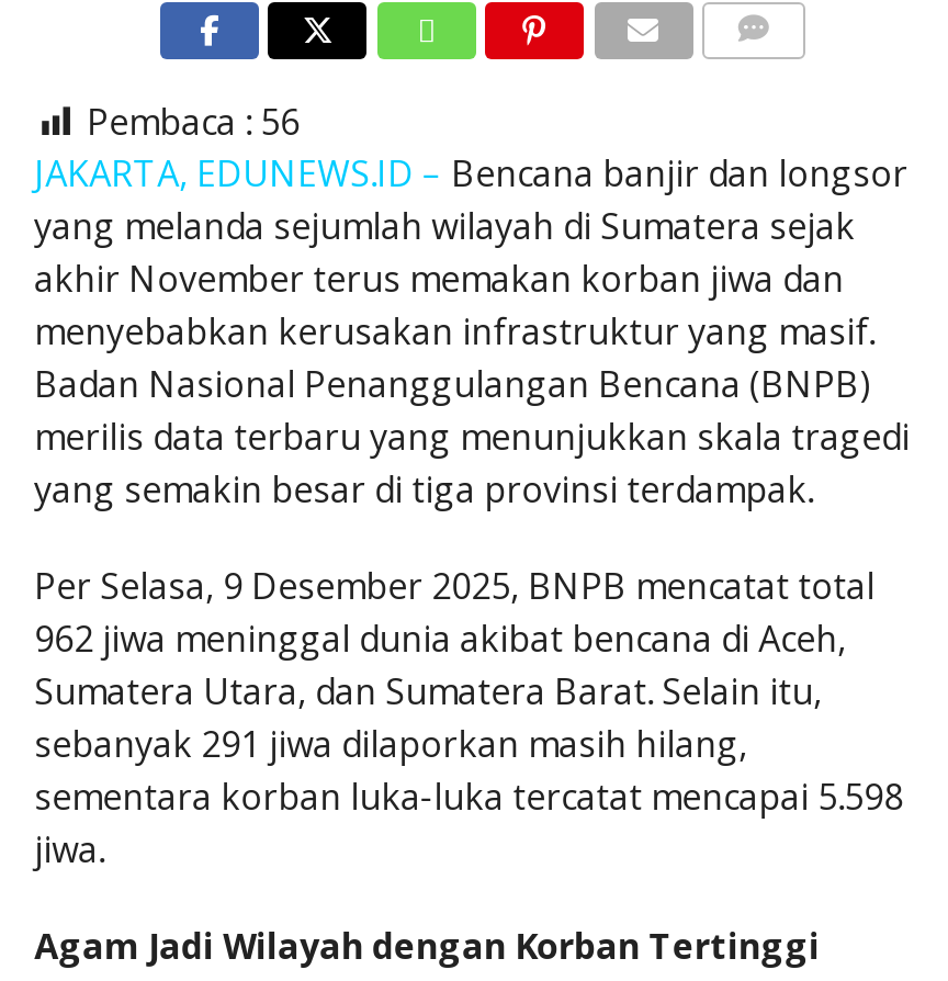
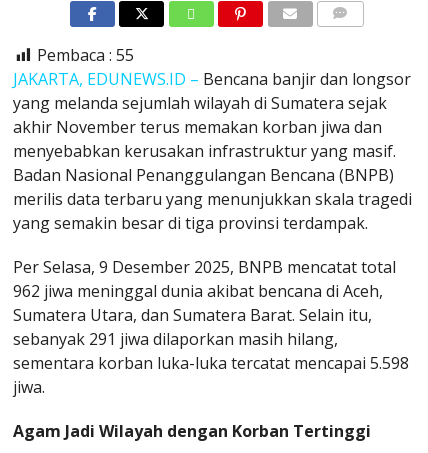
- Pembaca : 56
+ Pembaca : 55
